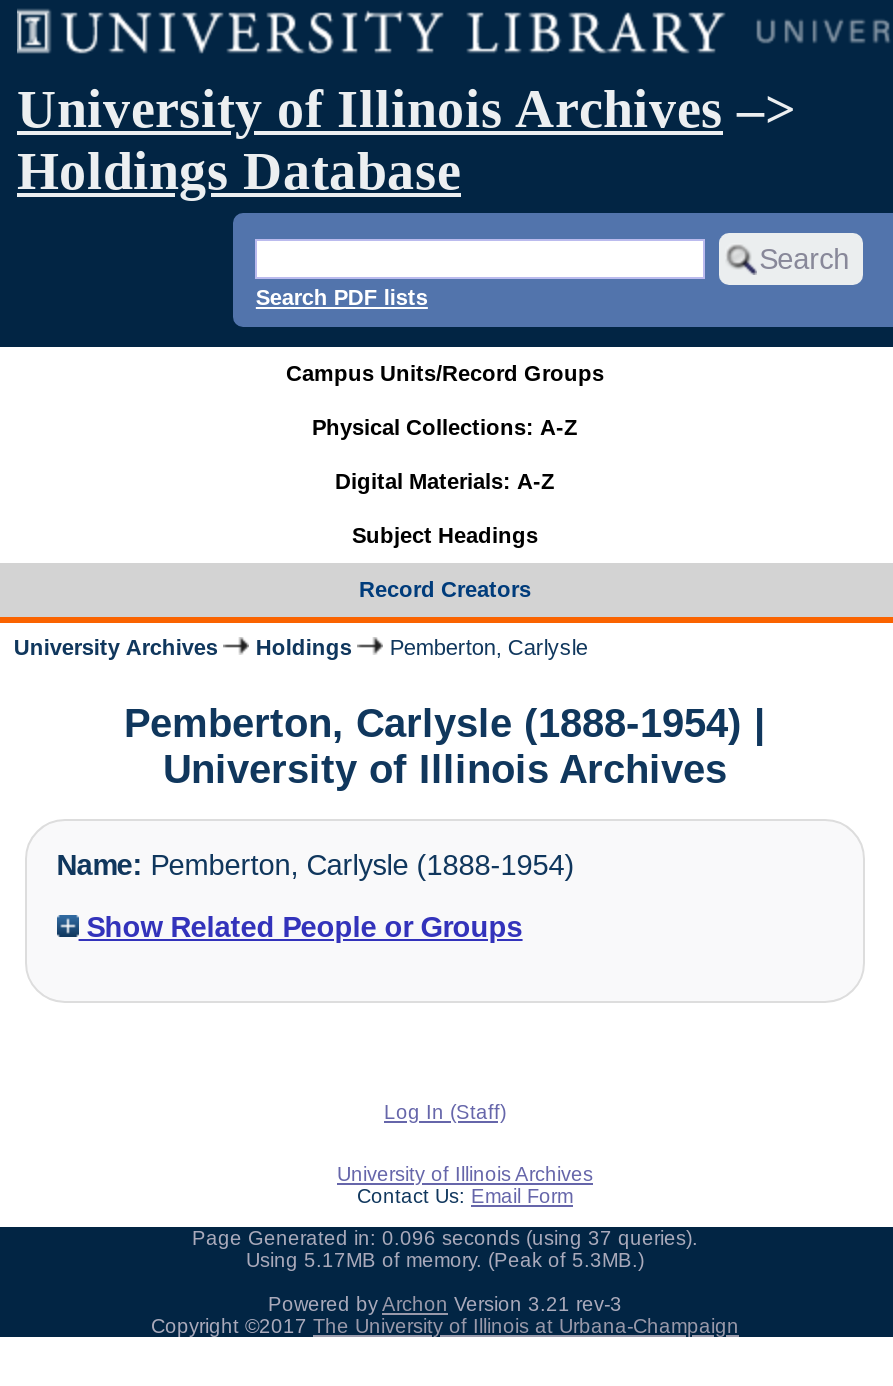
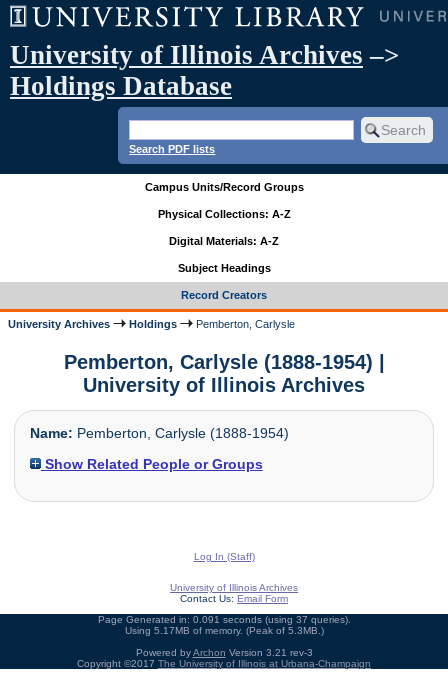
- Page Generated in: 0.096 seconds (using 37 queries).
+ Page Generated in: 0.091 seconds (using 37 queries).
